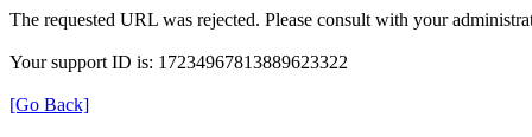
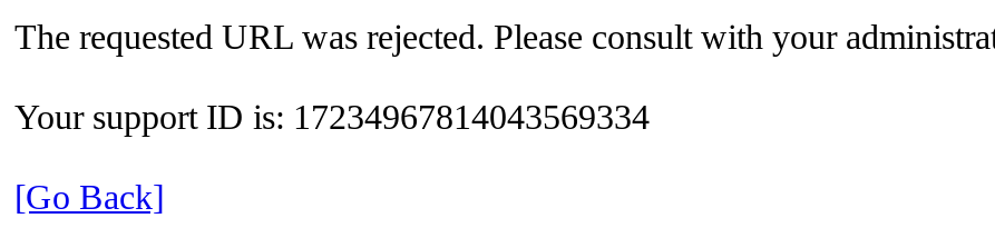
- Your support ID is: 17234967813889623322
+ Your support ID is: 17234967814043569334
